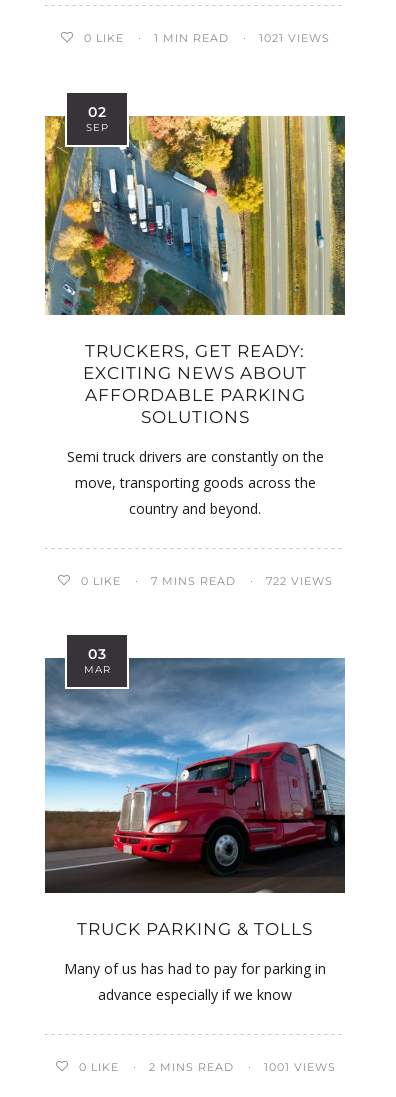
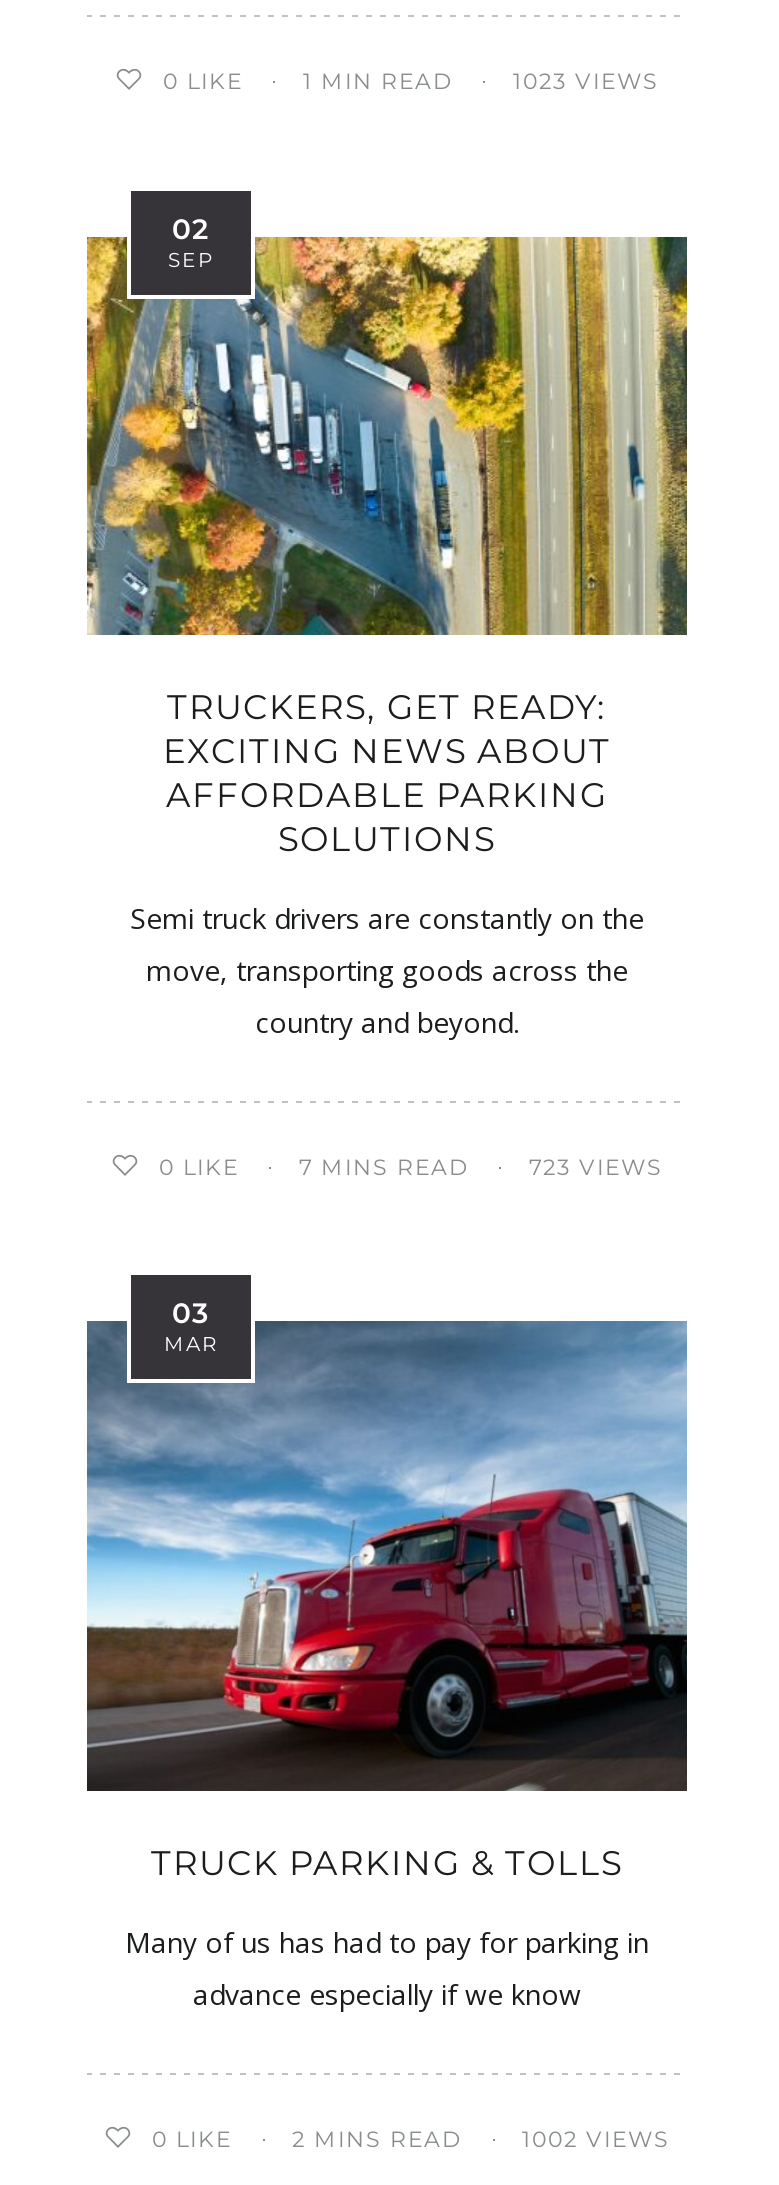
- 1021 VIEWS
+ 1023 VIEWS

- 722 VIEWS
+ 723 VIEWS

- 1001 VIEWS
+ 1002 VIEWS
